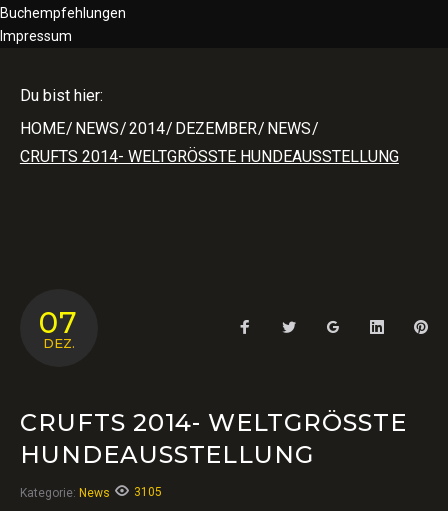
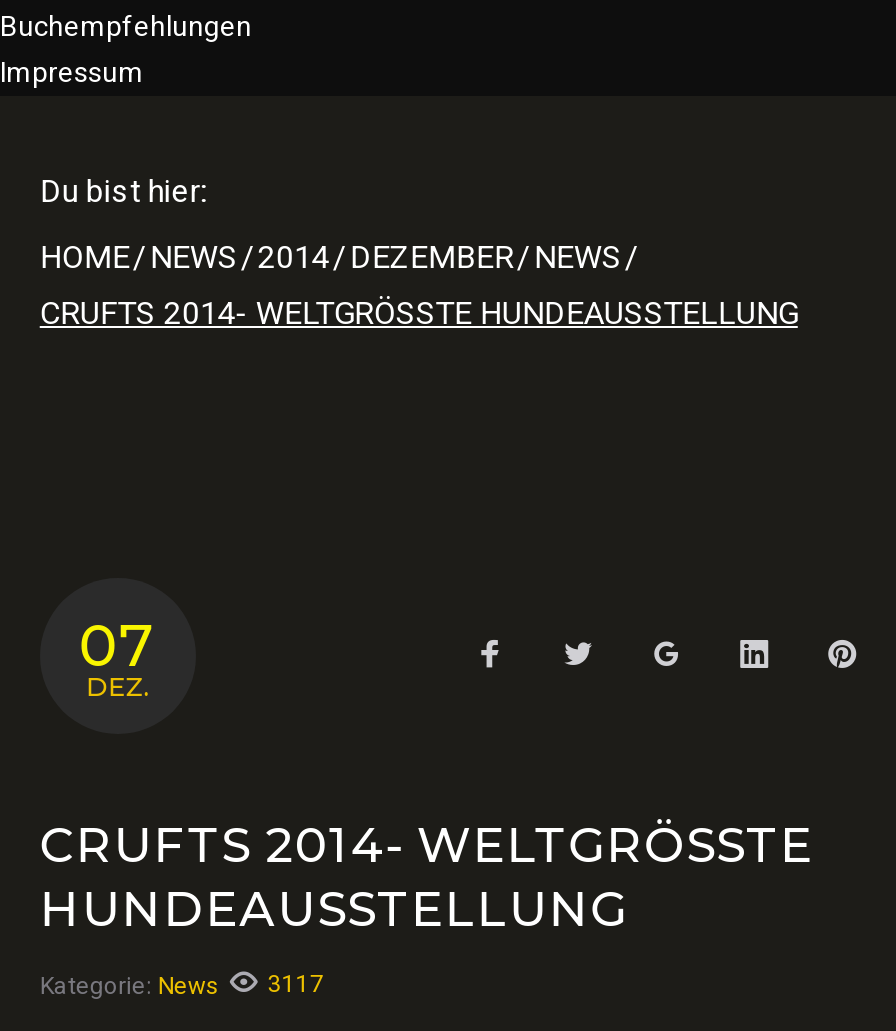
- Kategorie: News 3105
+ Kategorie: News 3117
